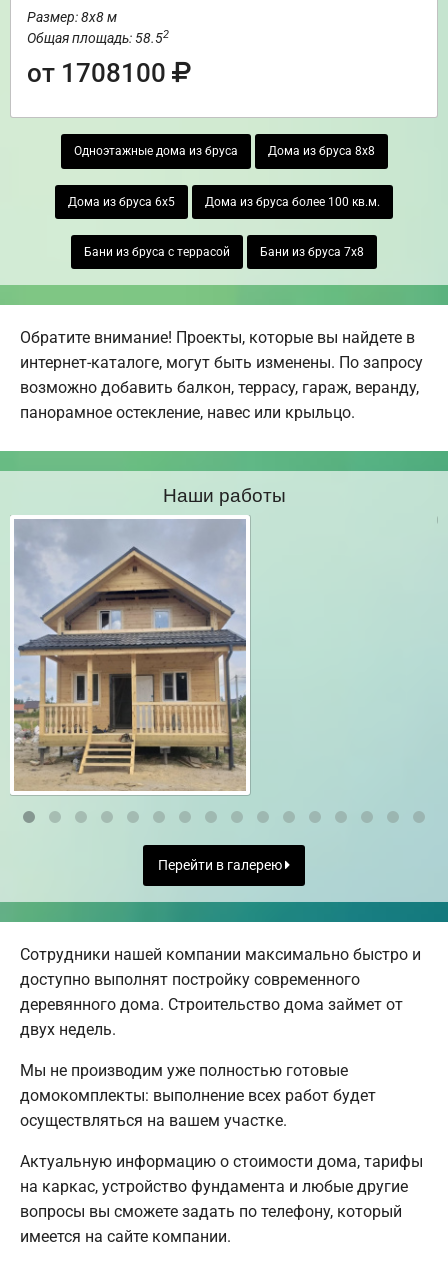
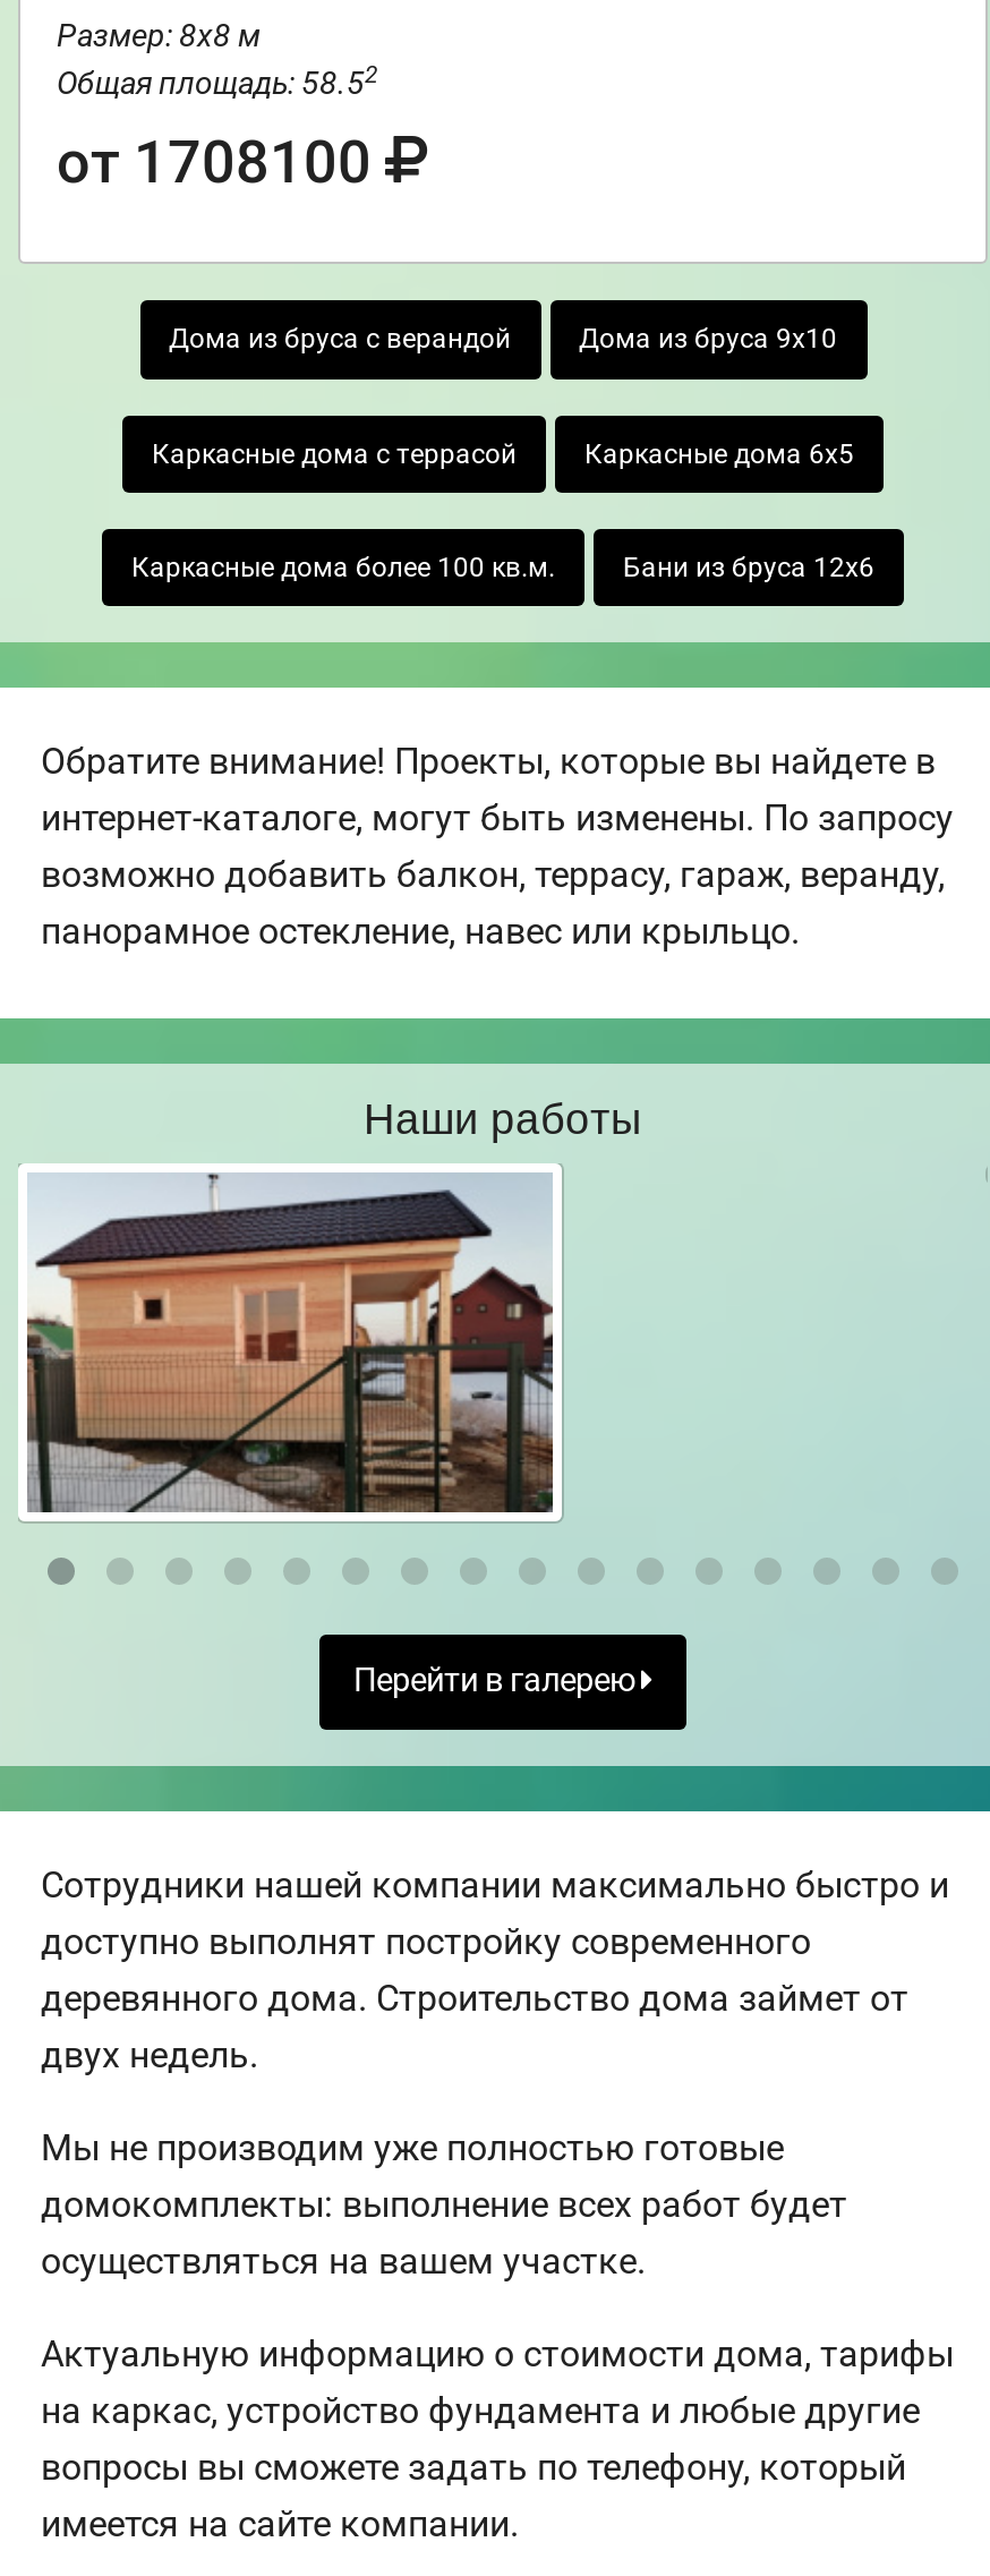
- Одноэтажные дома из бруса
- Дома из бруса 8х8
+ Дома из бруса с верандой
+ Дома из бруса 9х10

- Дома из бруса 6х5
- Дома из бруса более 100 кв.м.
+ Каркасные дома с террасой
+ Каркасные дома 6х5

- Бани из бруса с террасой
- Бани из бруса 7х8
+ Каркасные дома более 100 кв.м.
+ Бани из бруса 12х6

- [image]
+ [image]
